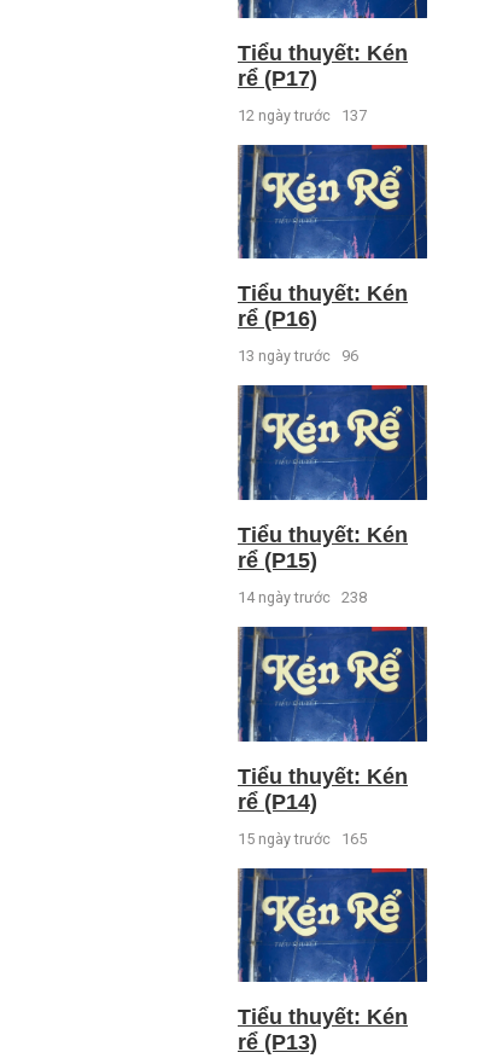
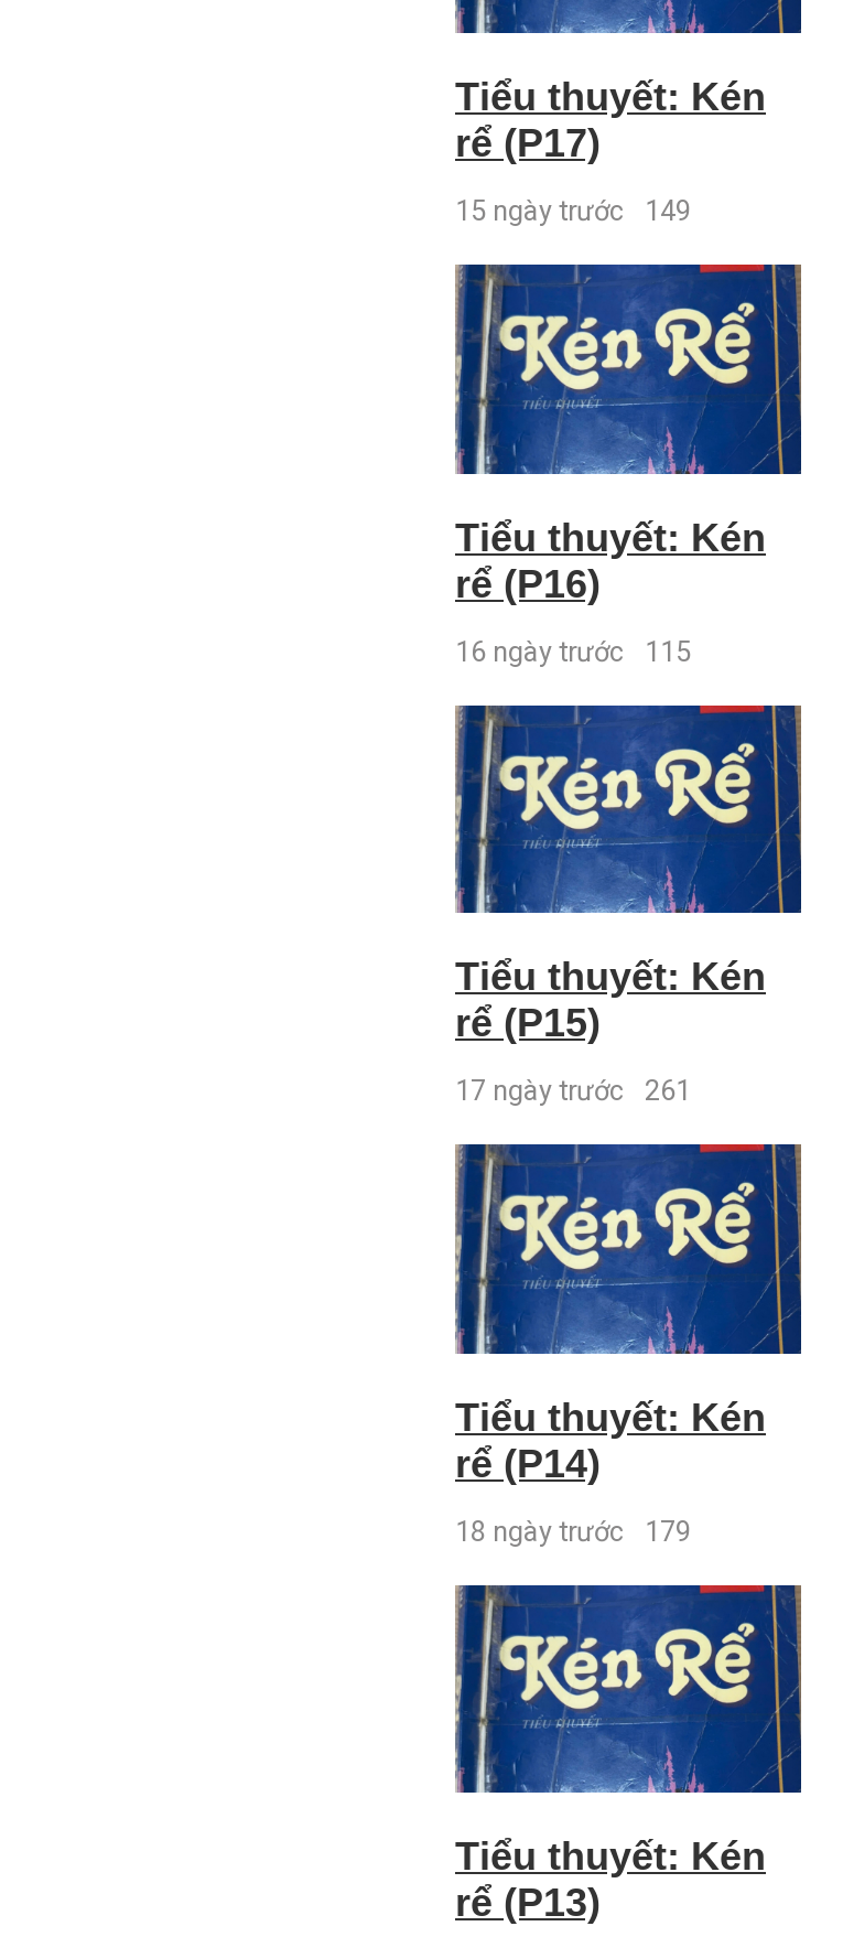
- 12 ngày trước 137
+ 15 ngày trước 149

- 13 ngày trước 96
+ 16 ngày trước 115

- 14 ngày trước 238
+ 17 ngày trước 261

- 15 ngày trước 165
+ 18 ngày trước 179
